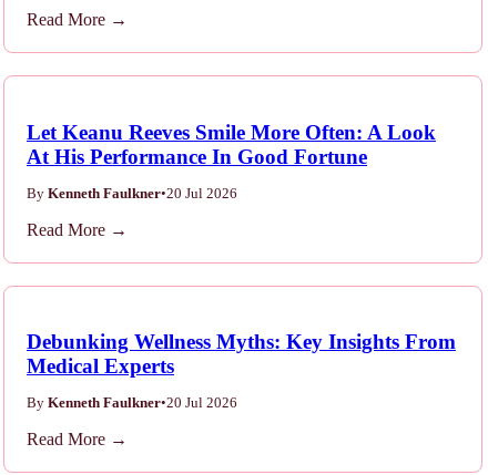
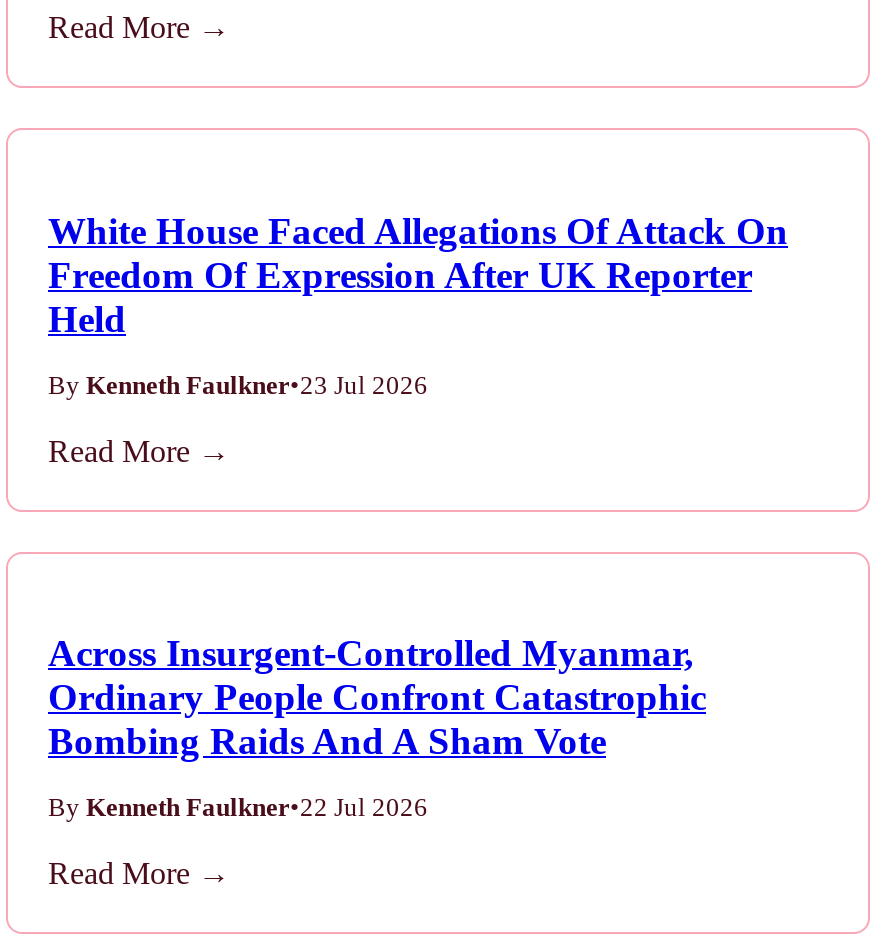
- Let Keanu Reeves Smile More Often: A Look
- At His Performance In Good Fortune
+ White House Faced Allegations Of Attack On
+ Freedom Of Expression After UK Reporter
+ Held

- By Kenneth Faulkner•20 Jul 2026
+ By Kenneth Faulkner•23 Jul 2026

- Debunking Wellness Myths: Key Insights From
- Medical Experts
+ Across Insurgent-Controlled Myanmar,
+ Ordinary People Confront Catastrophic
+ Bombing Raids And A Sham Vote

- By Kenneth Faulkner•20 Jul 2026
+ By Kenneth Faulkner•22 Jul 2026
